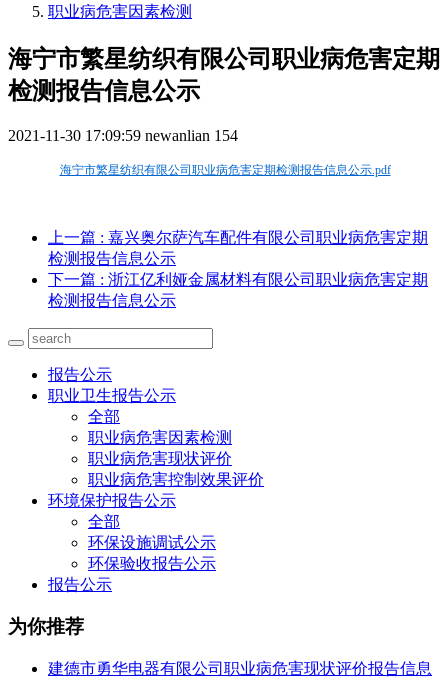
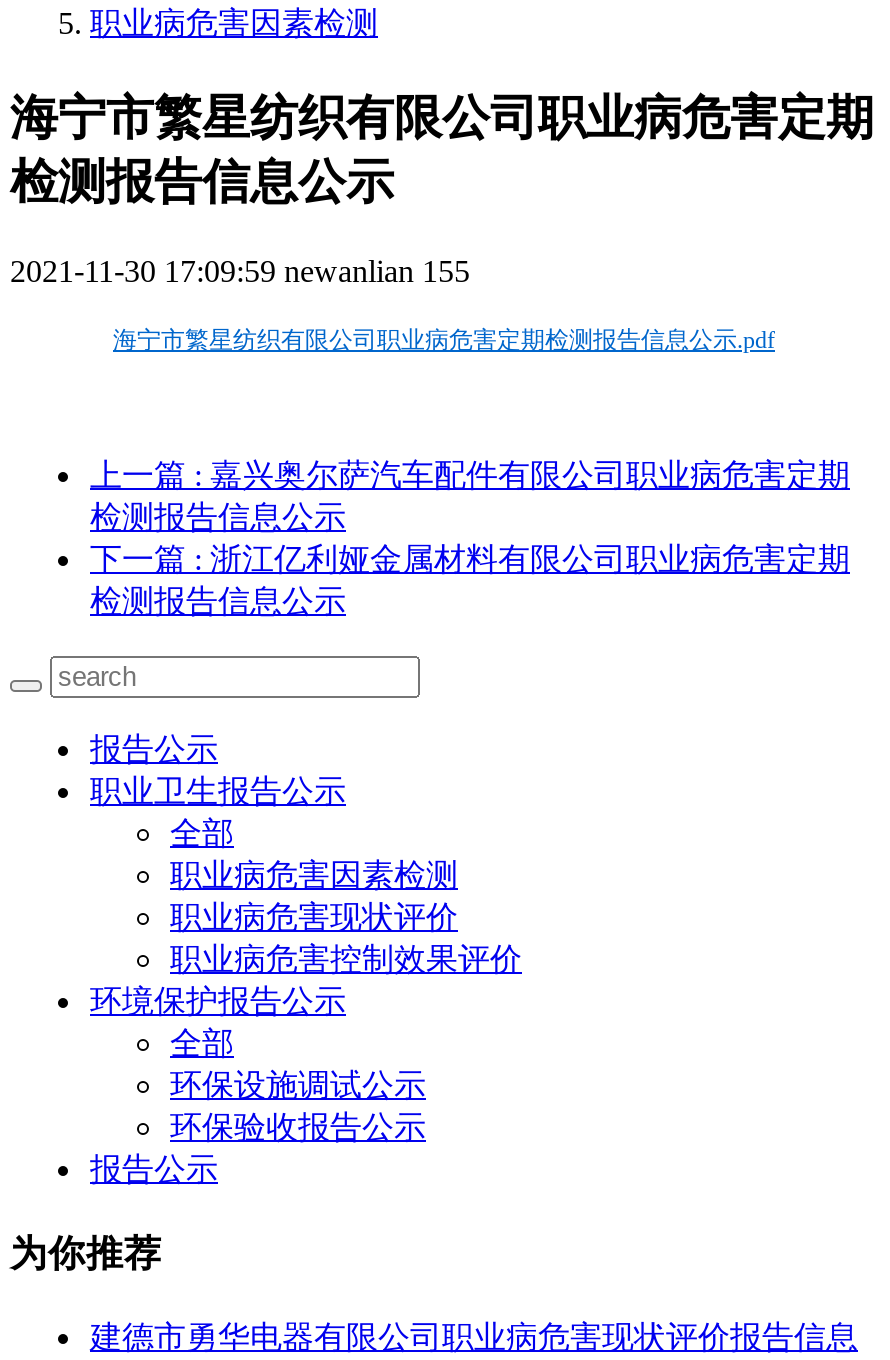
- 2021-11-30 17:09:59 newanlian 154
+ 2021-11-30 17:09:59 newanlian 155
